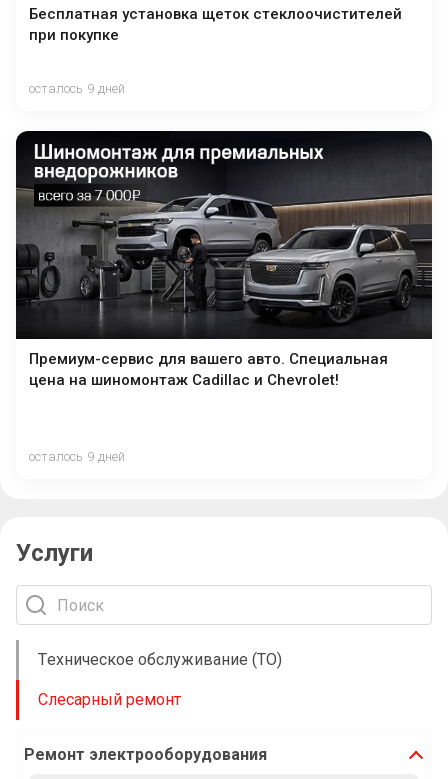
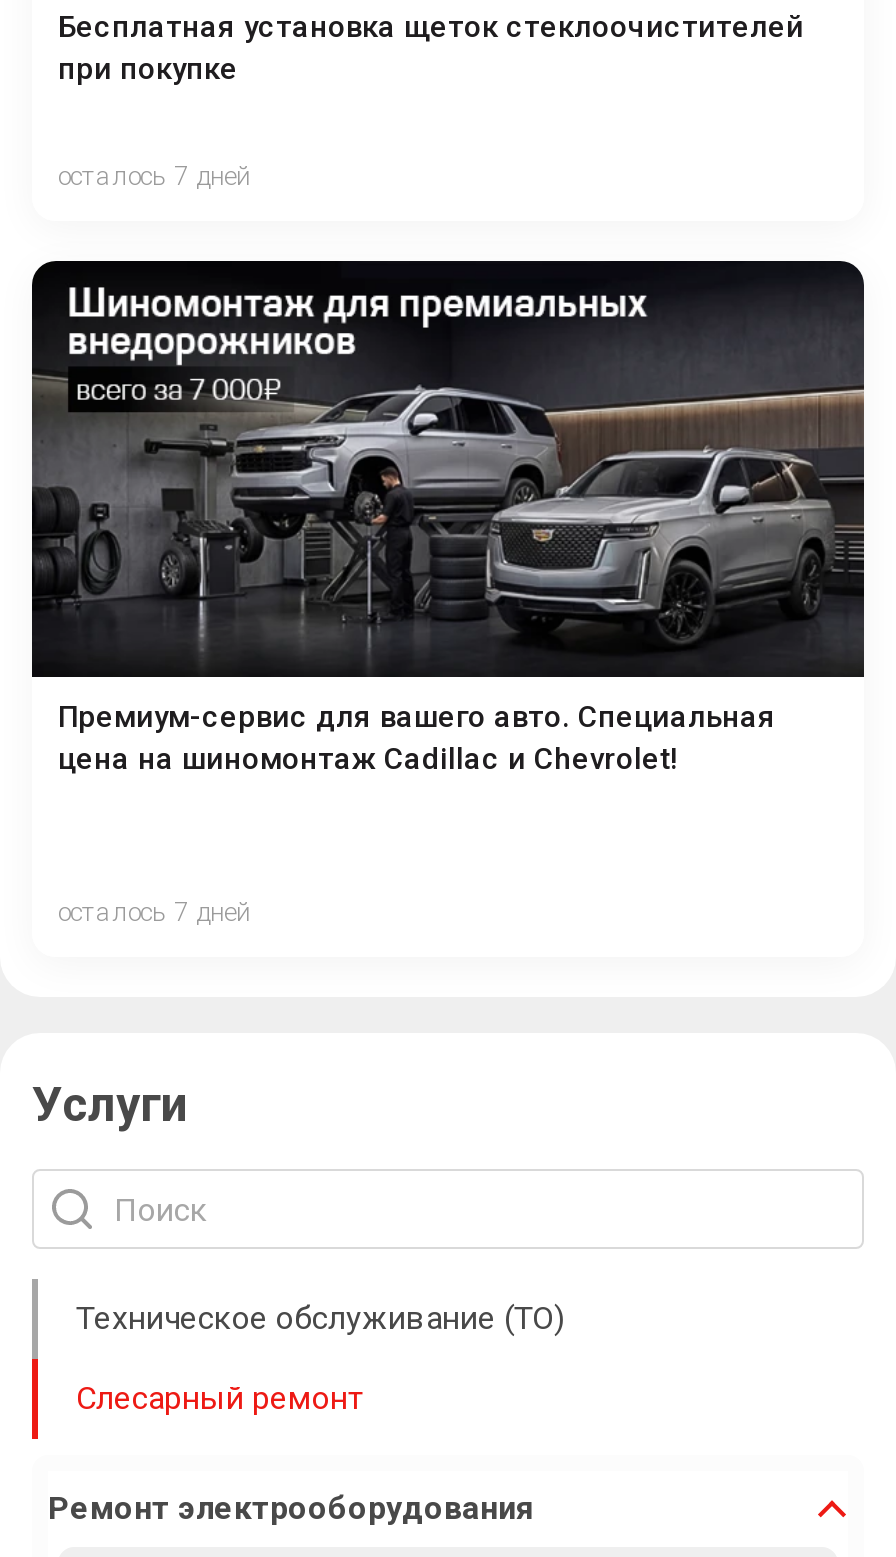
- осталось 9 дней
+ осталось 7 дней

- осталось 9 дней
+ осталось 7 дней
